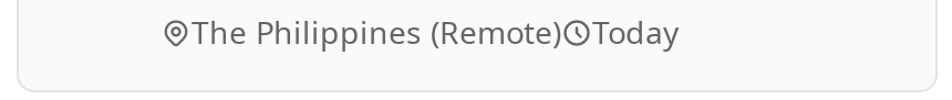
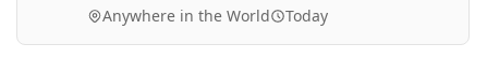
- The Philippines (Remote)
+ Anywhere in the World
